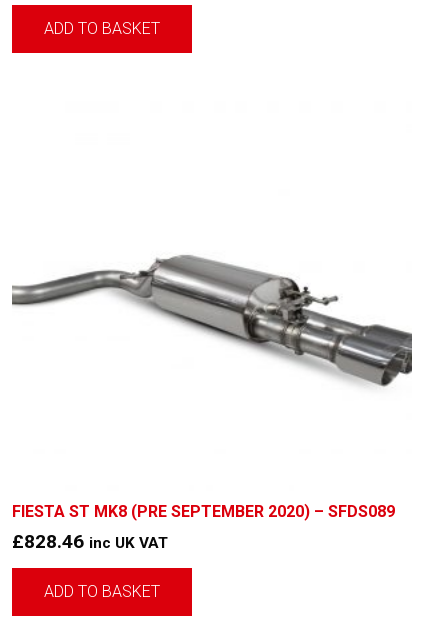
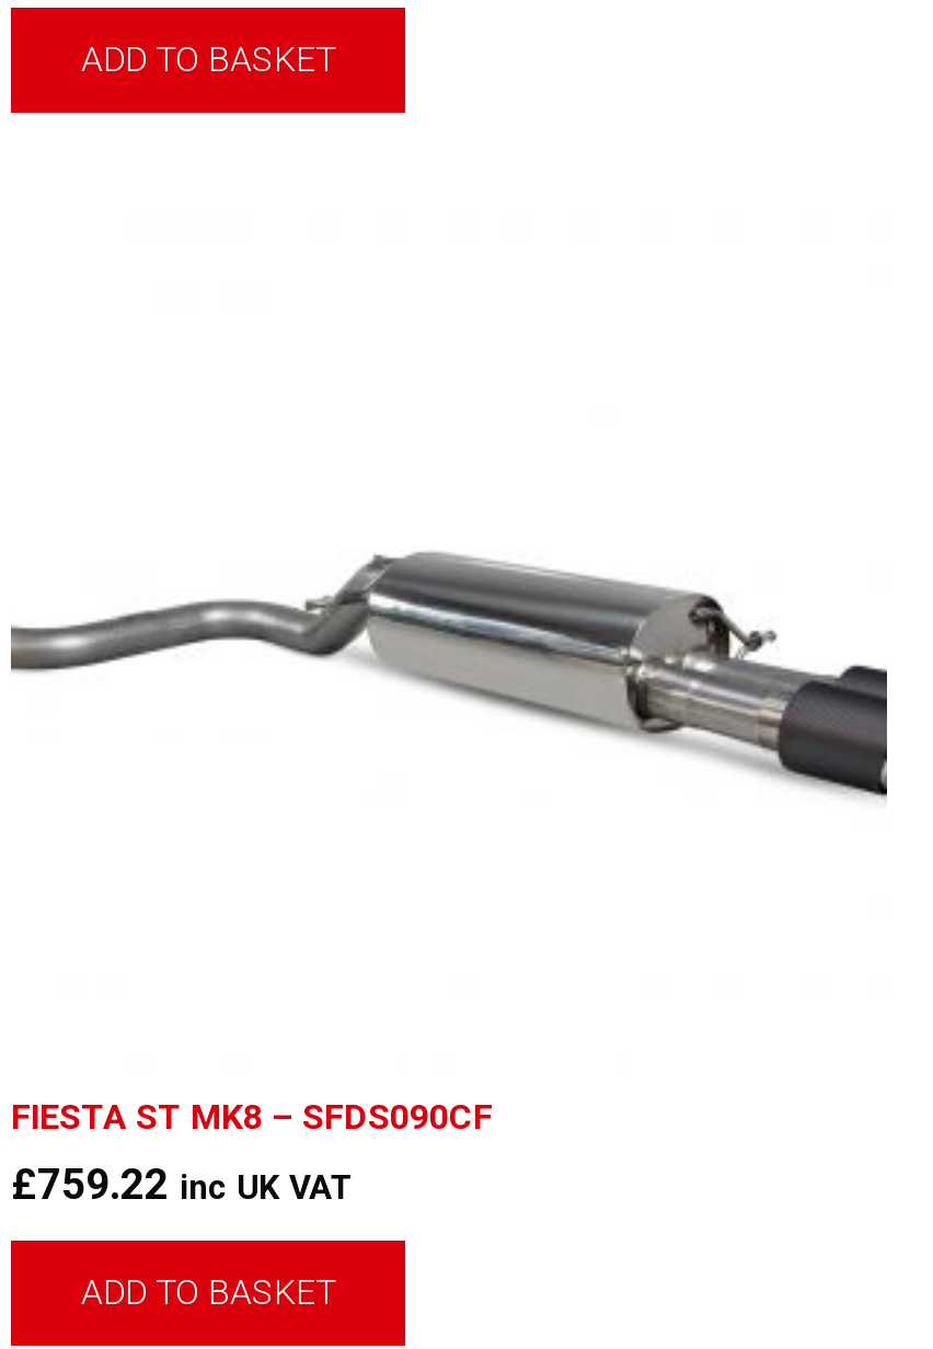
- [image]
+ [image]

- FIESTA ST MK8 (PRE SEPTEMBER 2020) – SFDS089
- £828.46 inc UK VAT
+ FIESTA ST MK8 – SFDS090CF
+ £759.22 inc UK VAT
